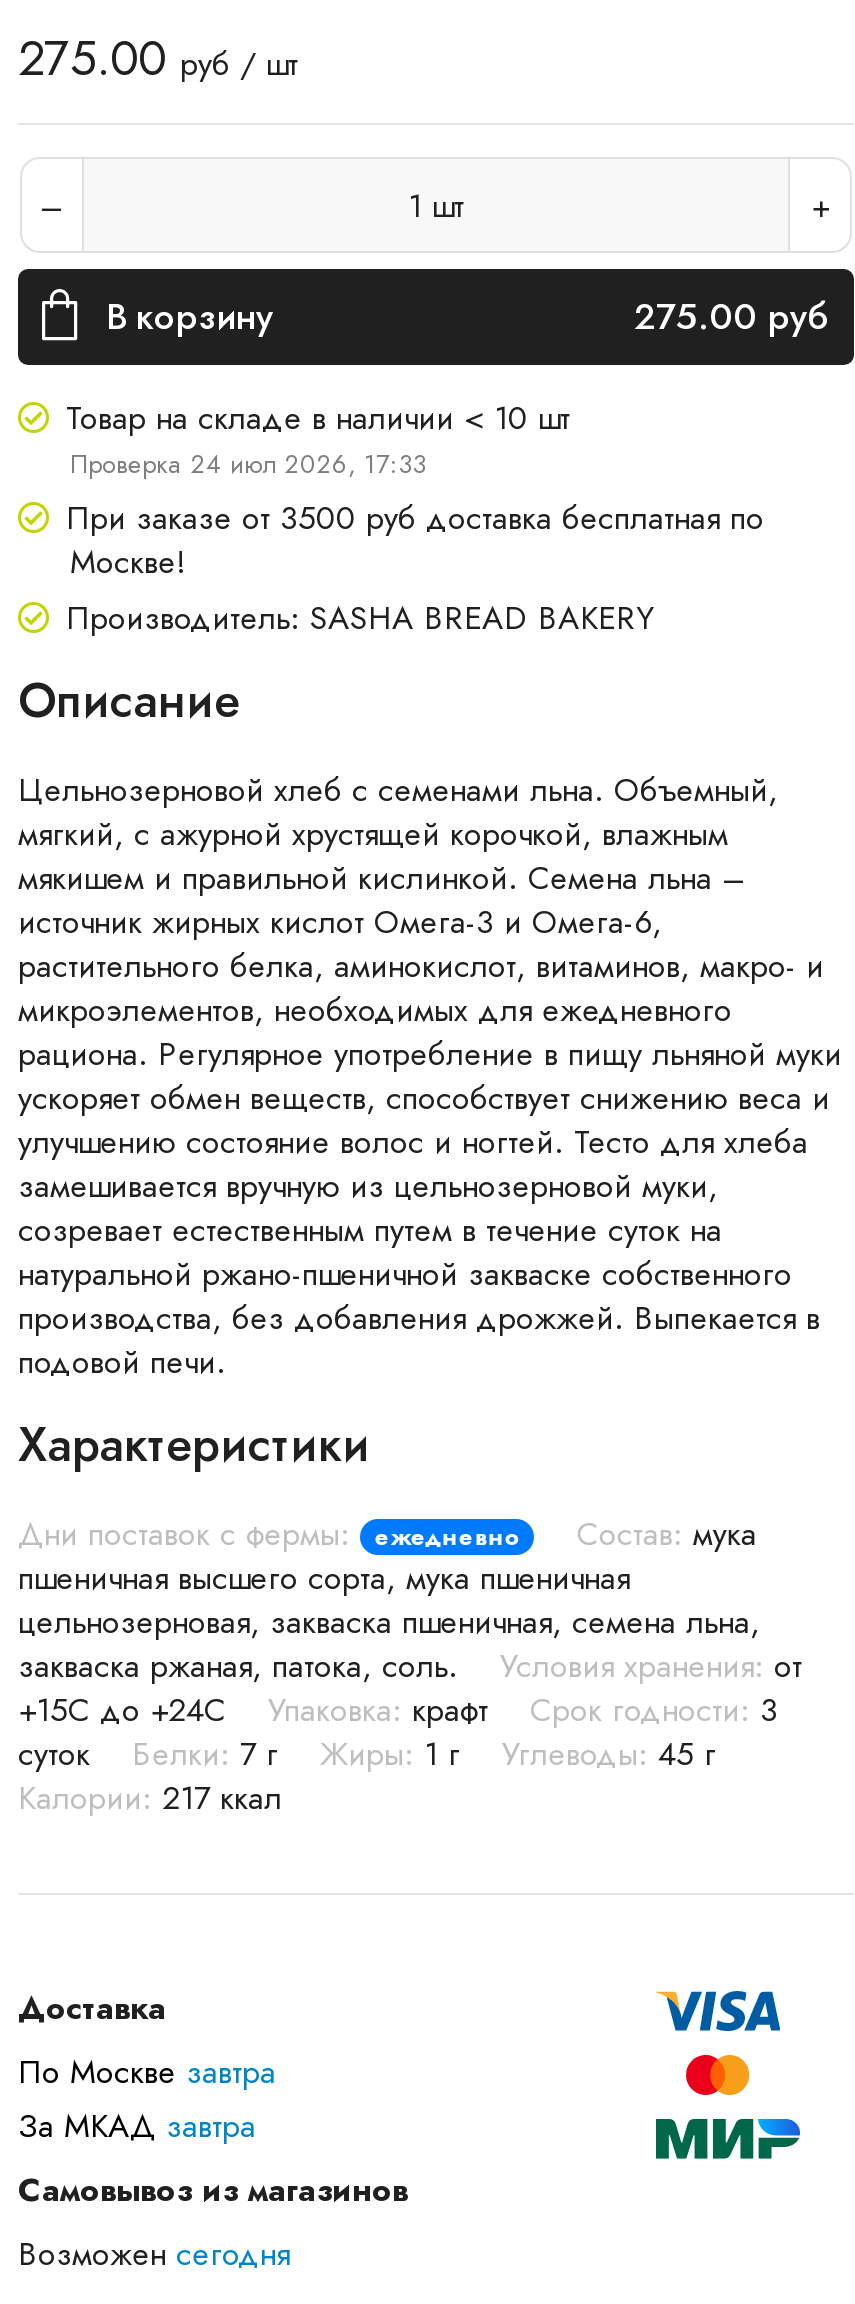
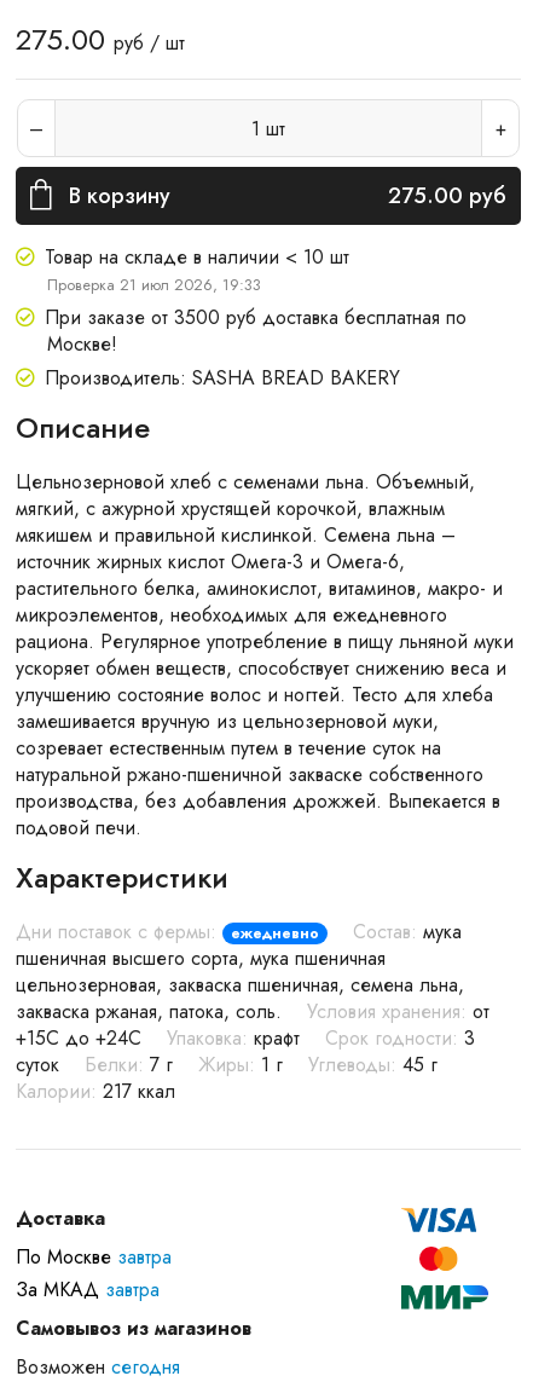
- Проверка 24 июл 2026, 17:33
+ Проверка 21 июл 2026, 19:33
